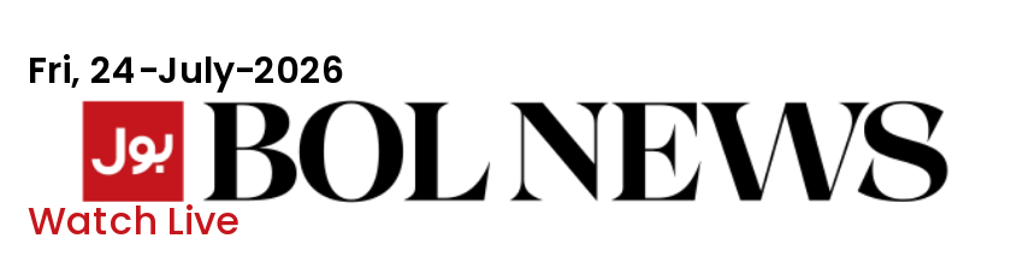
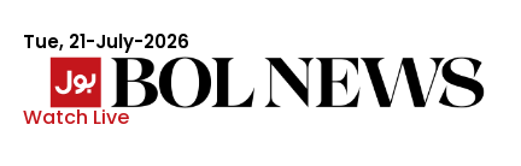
- Fri, 24-July-2026
+ Tue, 21-July-2026
